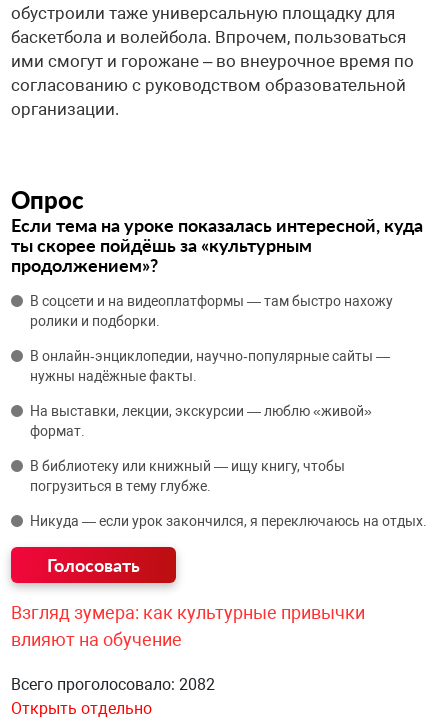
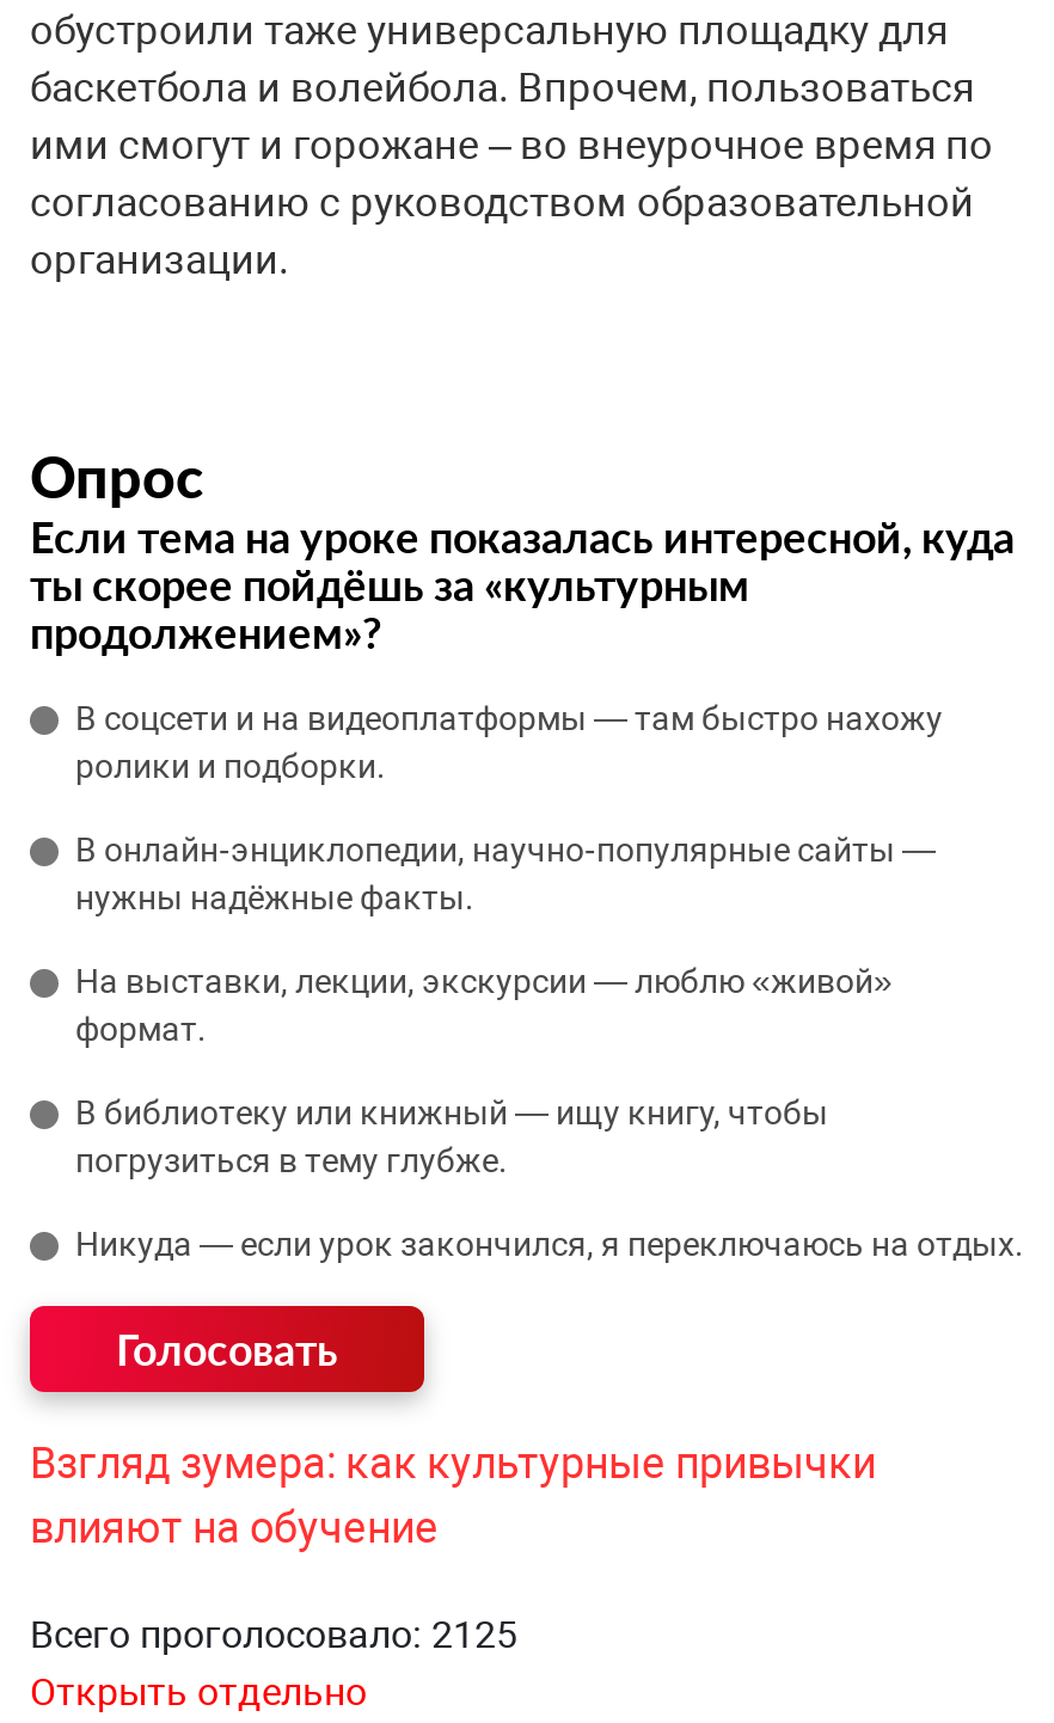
- Всего проголосовало: 2082
+ Всего проголосовало: 2125
